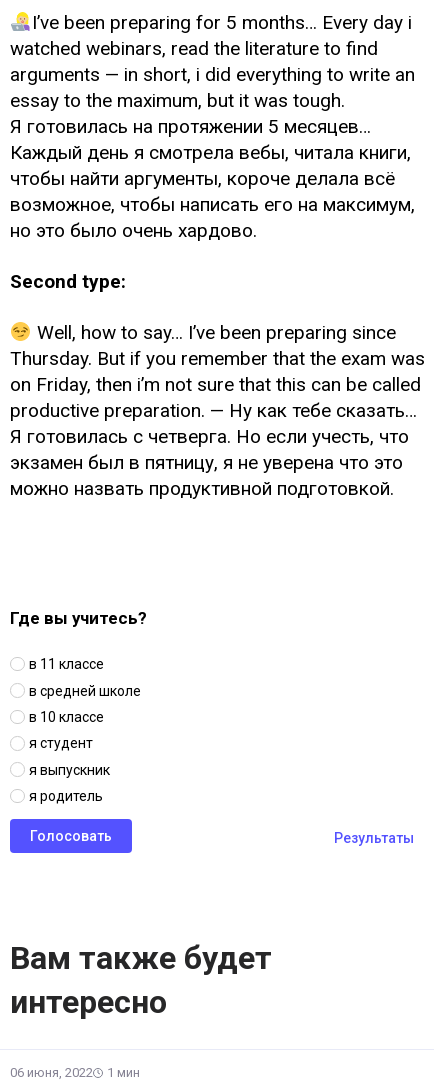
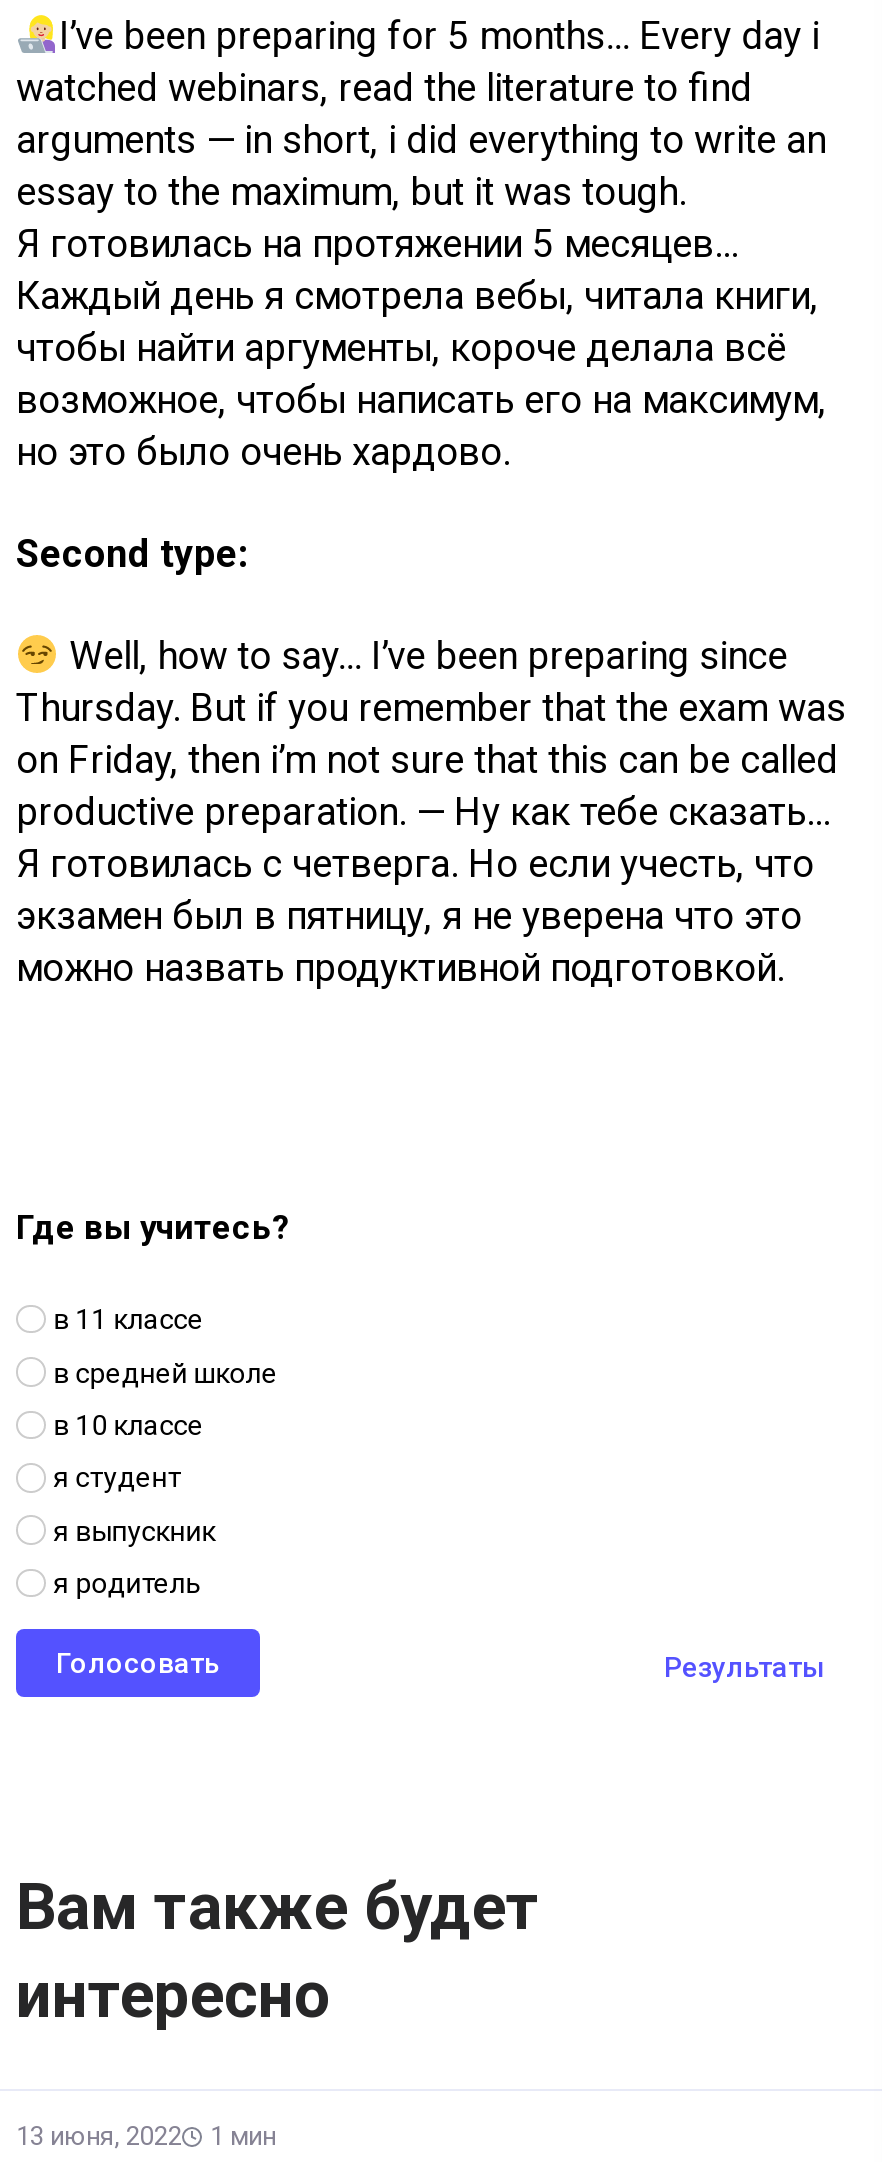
- 06 июня, 2022 1 мин
+ 13 июня, 2022 1 мин
